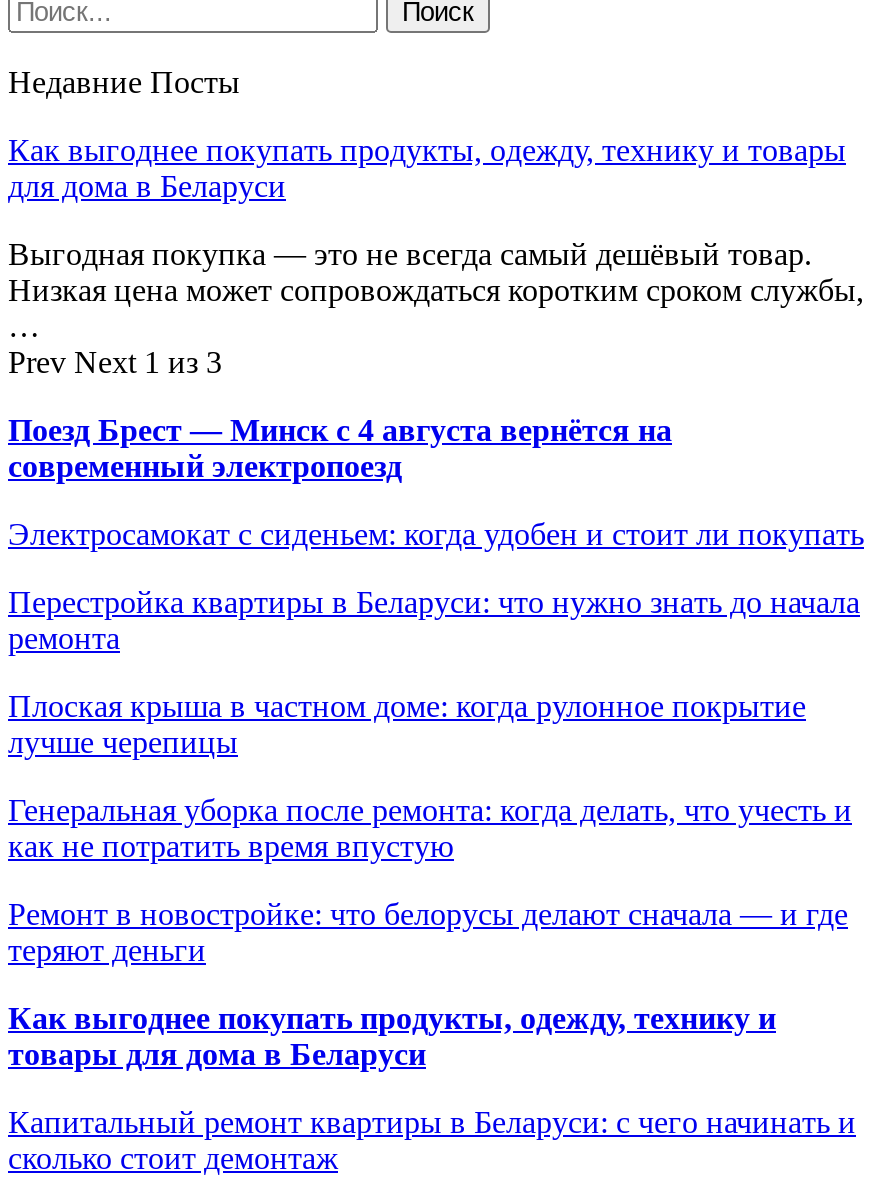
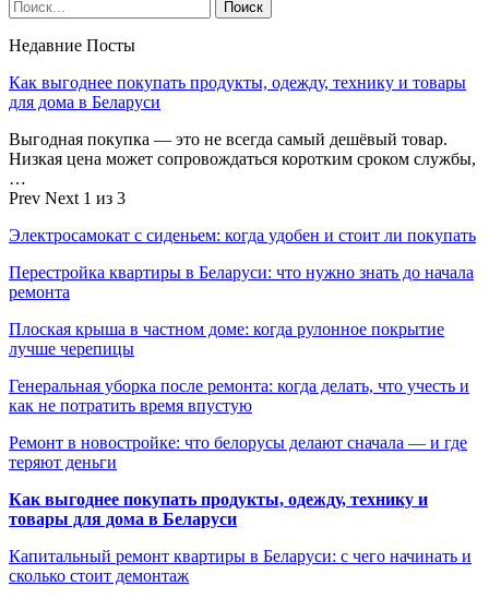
- Поезд Брест — Минск с 4 августа вернётся на
- современный электропоезд
